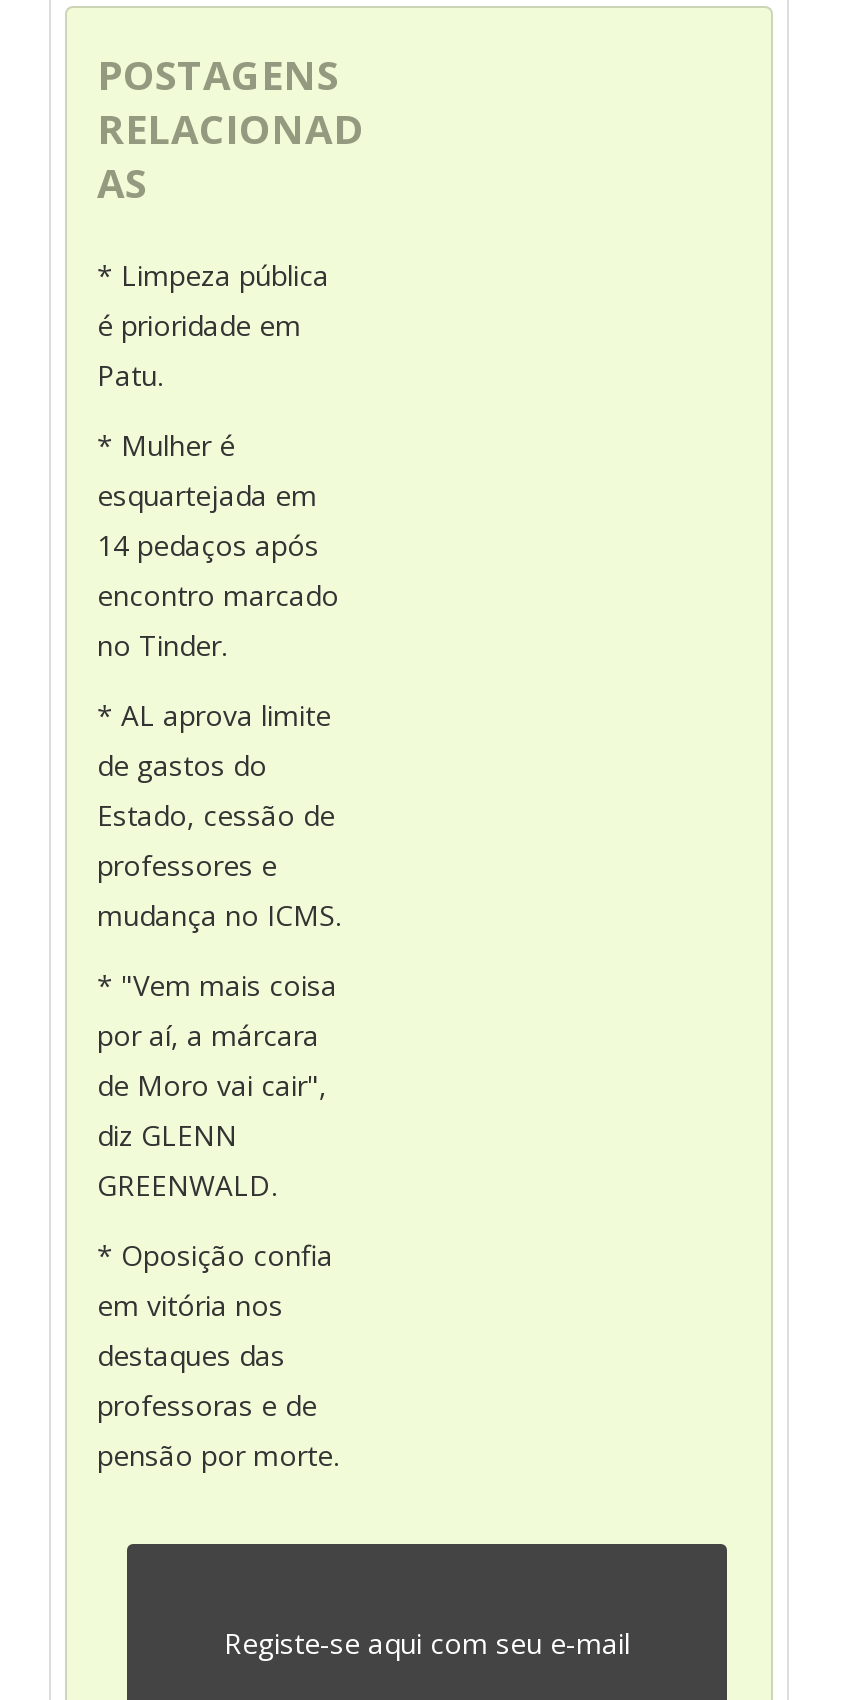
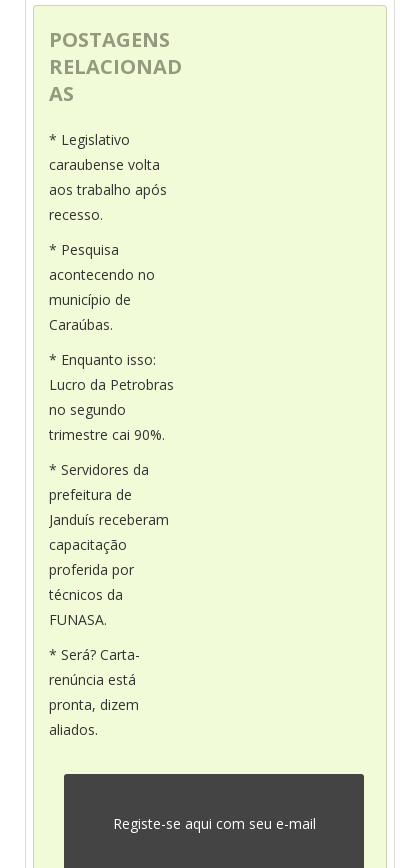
- * Limpeza pública
- é prioridade em
- Patu.
+ * Legislativo
+ caraubense volta
+ aos trabalho após
+ recesso.

- * Mulher é
- esquartejada em
- 14 pedaços após
- encontro marcado
- no Tinder.
+ * Pesquisa
+ acontecendo no
+ município de
+ Caraúbas.

- * AL aprova limite
- de gastos do
- Estado, cessão de
- professores e
- mudança no ICMS.
+ * Enquanto isso:
+ Lucro da Petrobras
+ no segundo
+ trimestre cai 90%.

- * "Vem mais coisa
- por aí, a márcara
- de Moro vai cair",
- diz GLENN
- GREENWALD.
+ * Servidores da
+ prefeitura de
+ Janduís receberam
+ capacitação
+ proferida por
+ técnicos da
+ FUNASA.

- * Oposição confia
- em vitória nos
- destaques das
- professoras e de
- pensão por morte.
+ * Será? Carta-
+ renúncia está
+ pronta, dizem
+ aliados.
